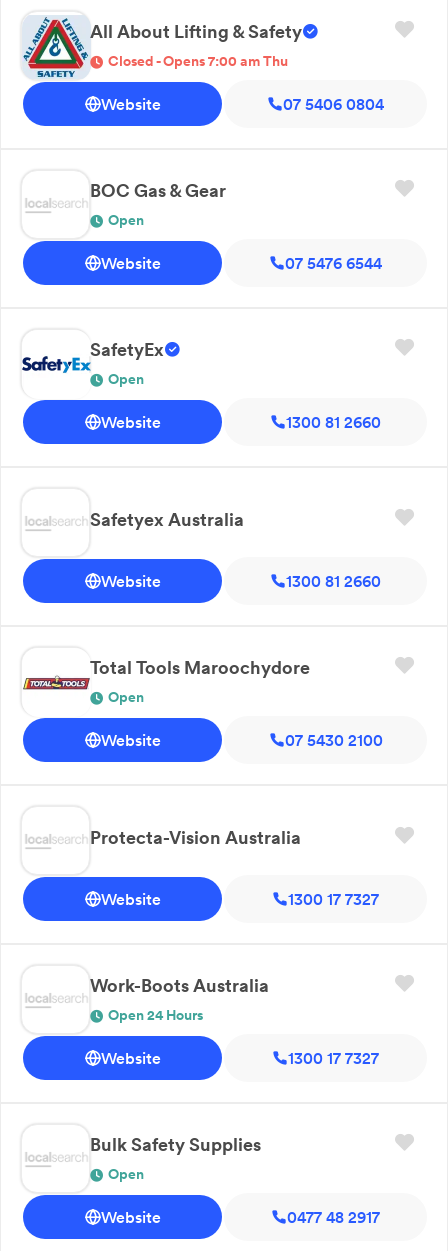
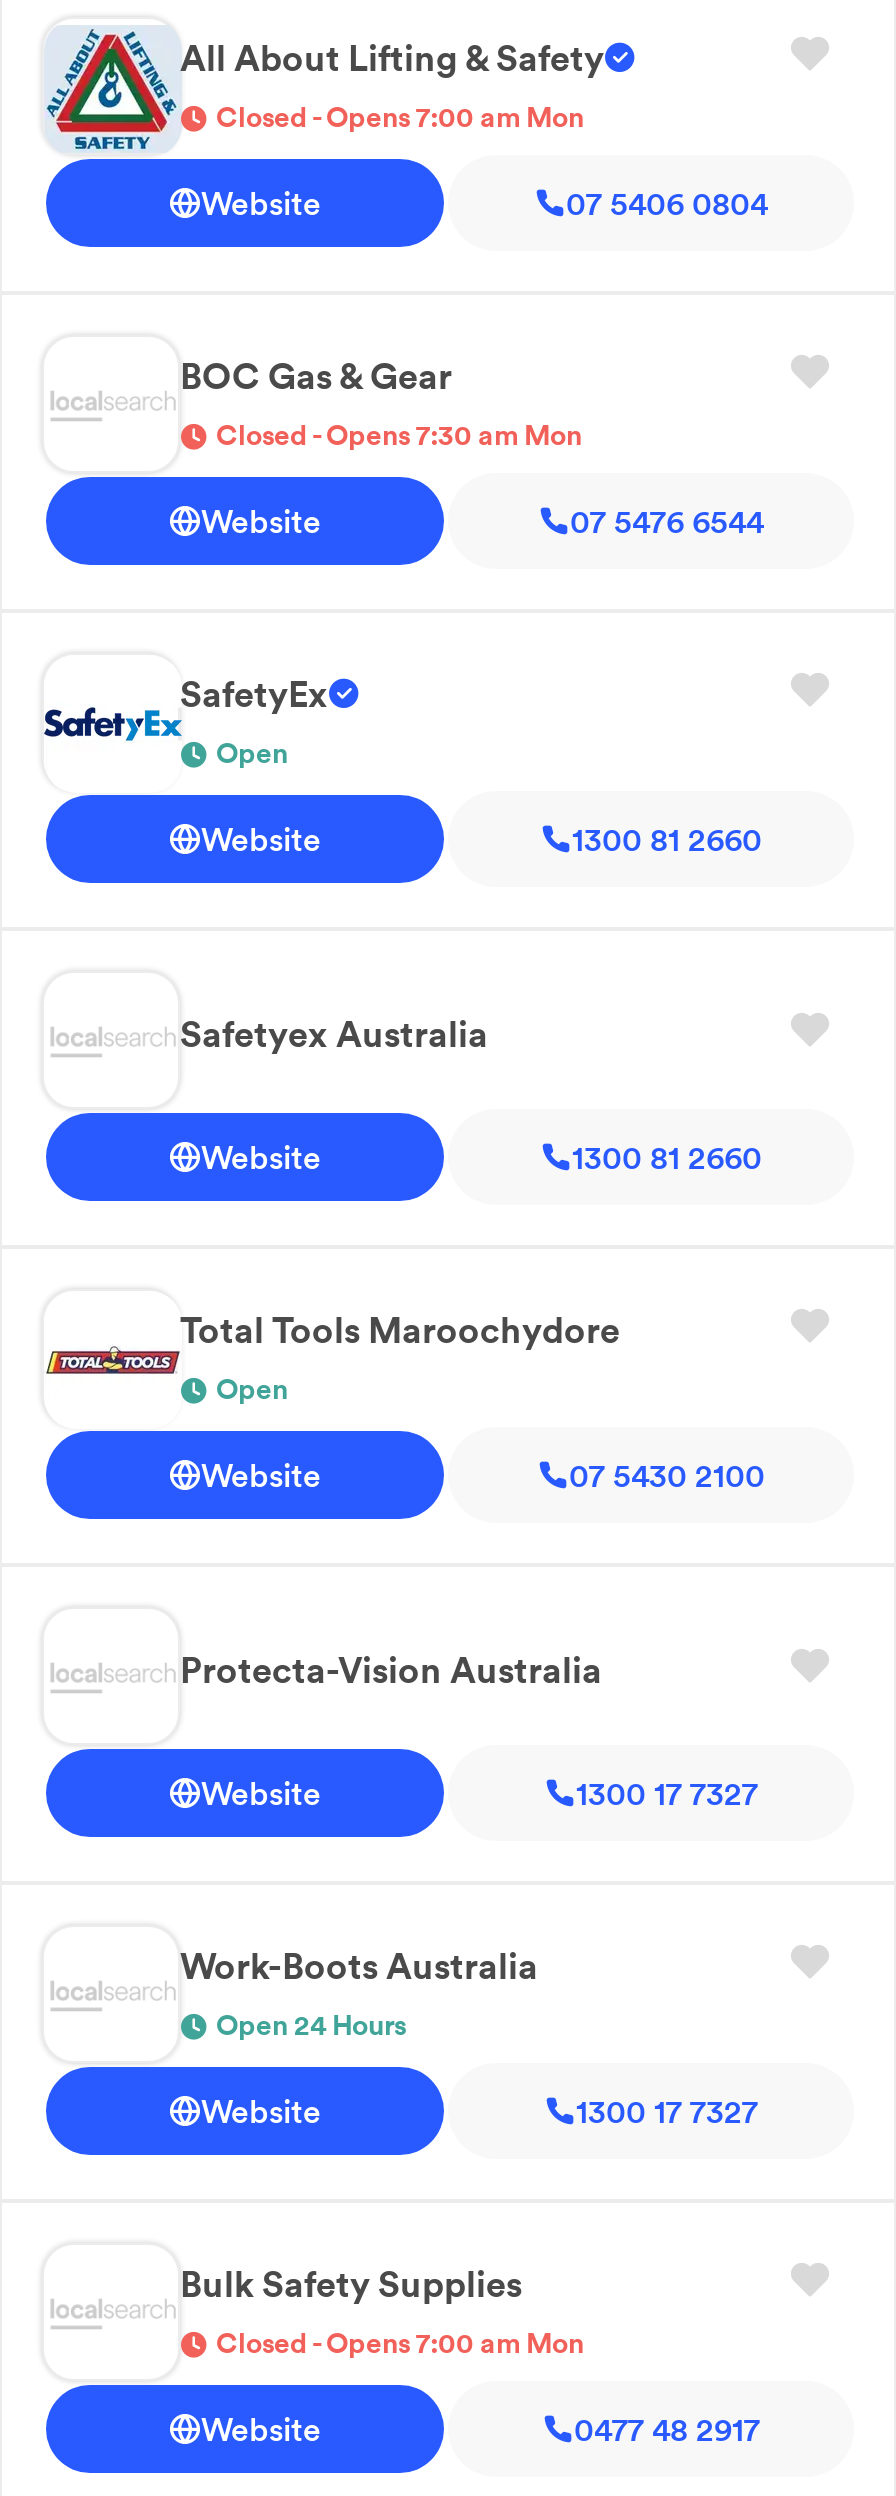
- Closed - Opens 7:00 am Thu
+ Closed - Opens 7:00 am Mon

- Open
+ Closed - Opens 7:30 am Mon

- Open
+ Closed - Opens 7:00 am Mon
